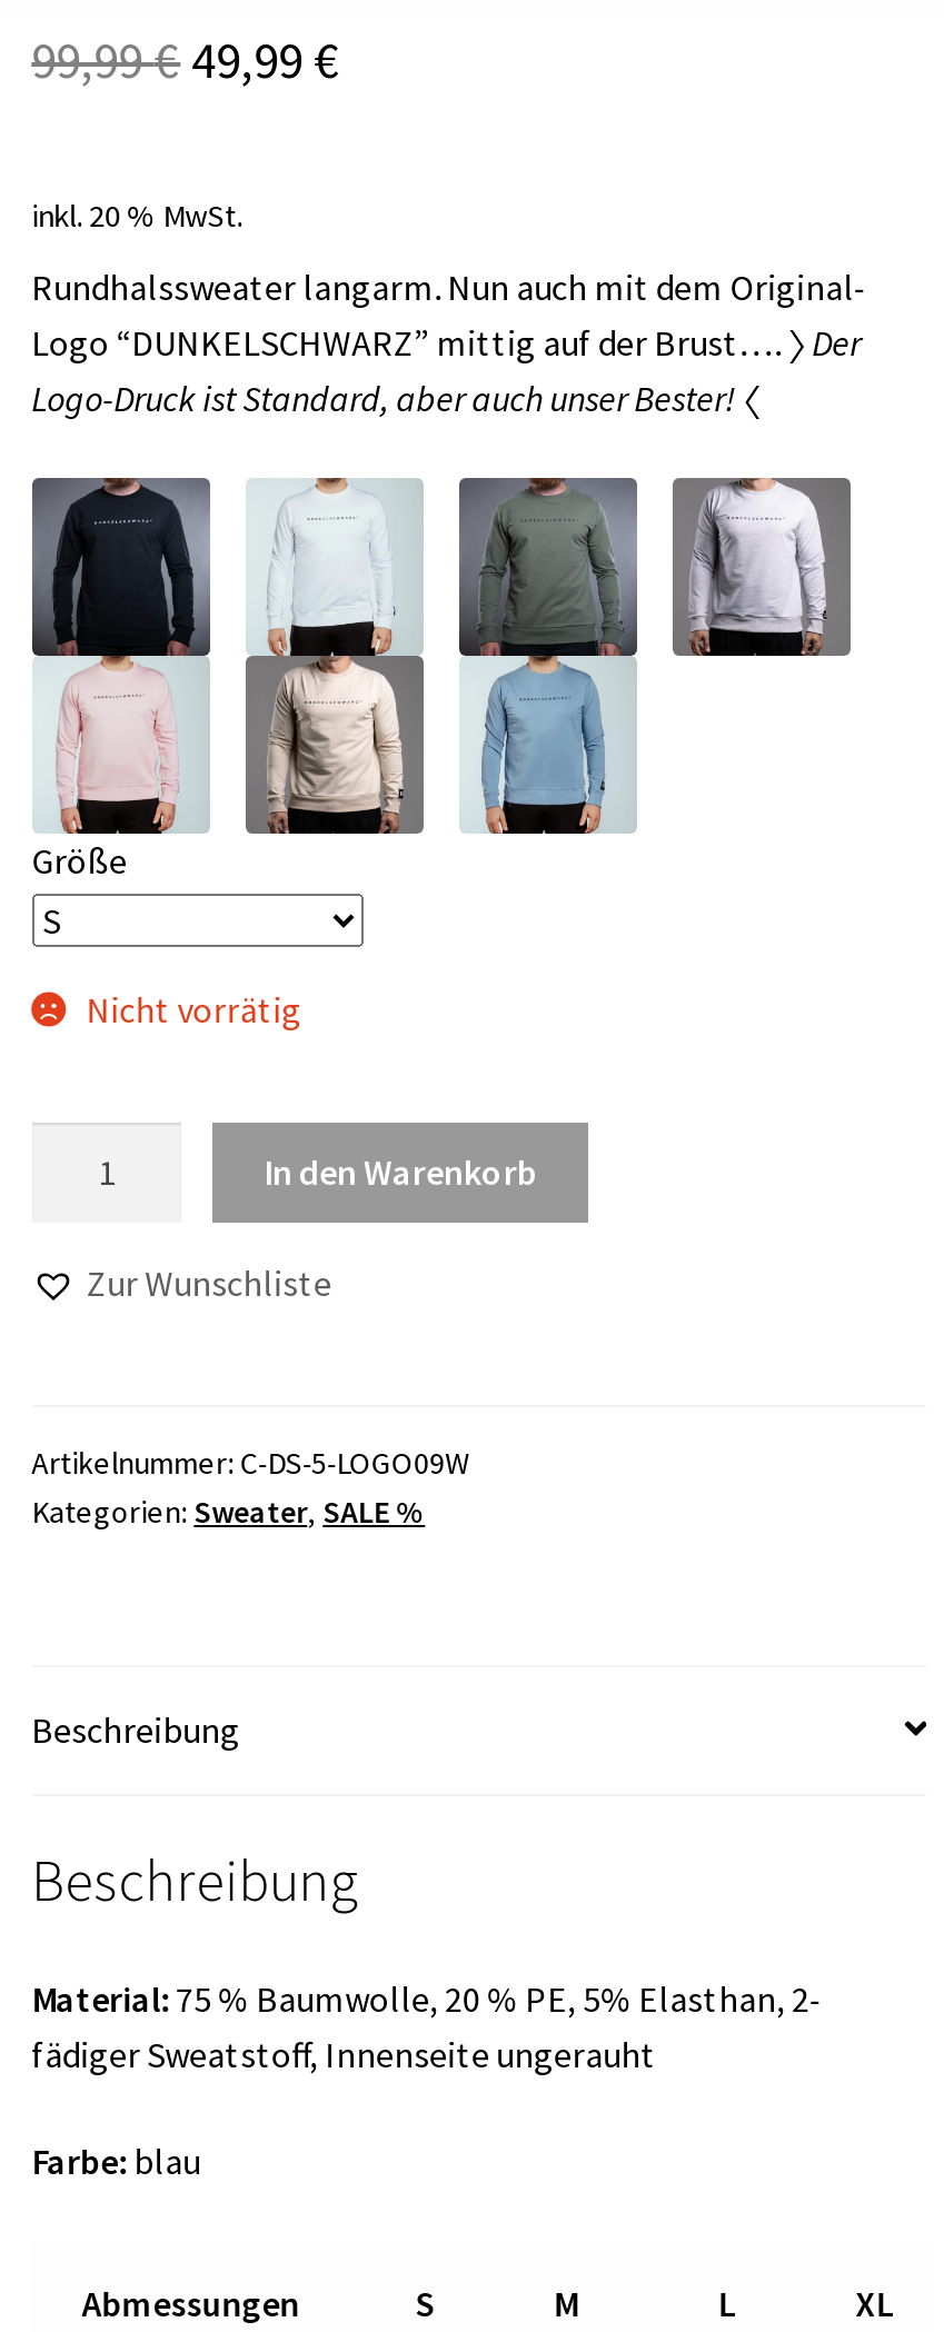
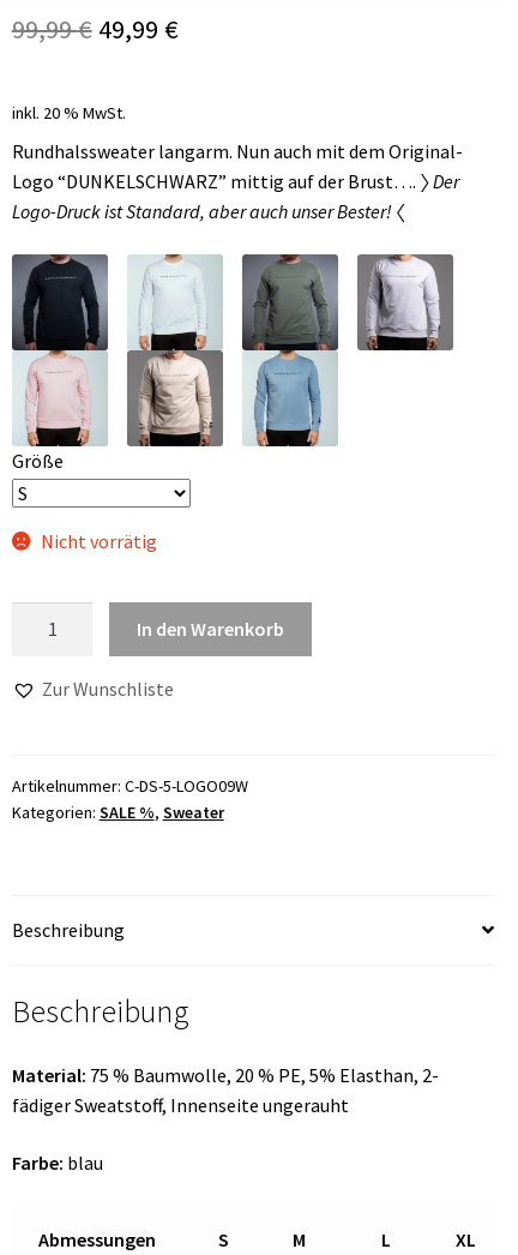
- Kategorien: Sweater, SALE %
+ Kategorien: SALE %, Sweater
